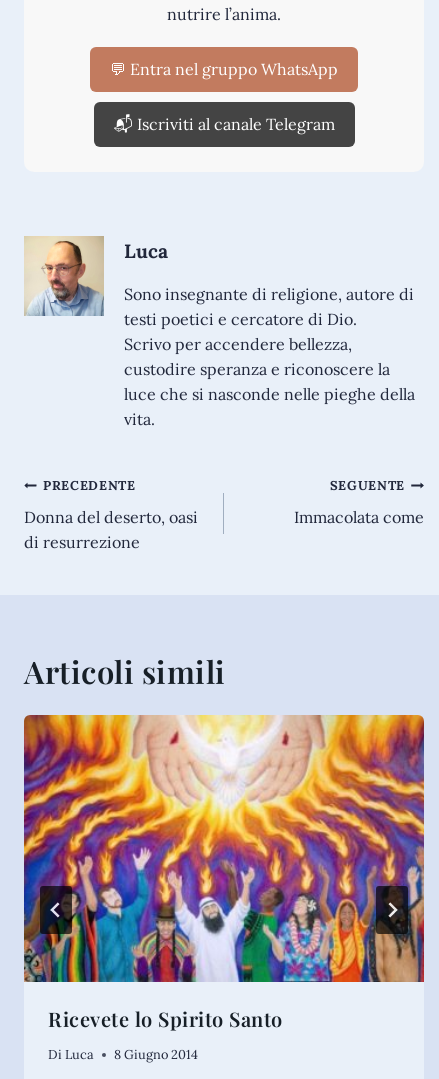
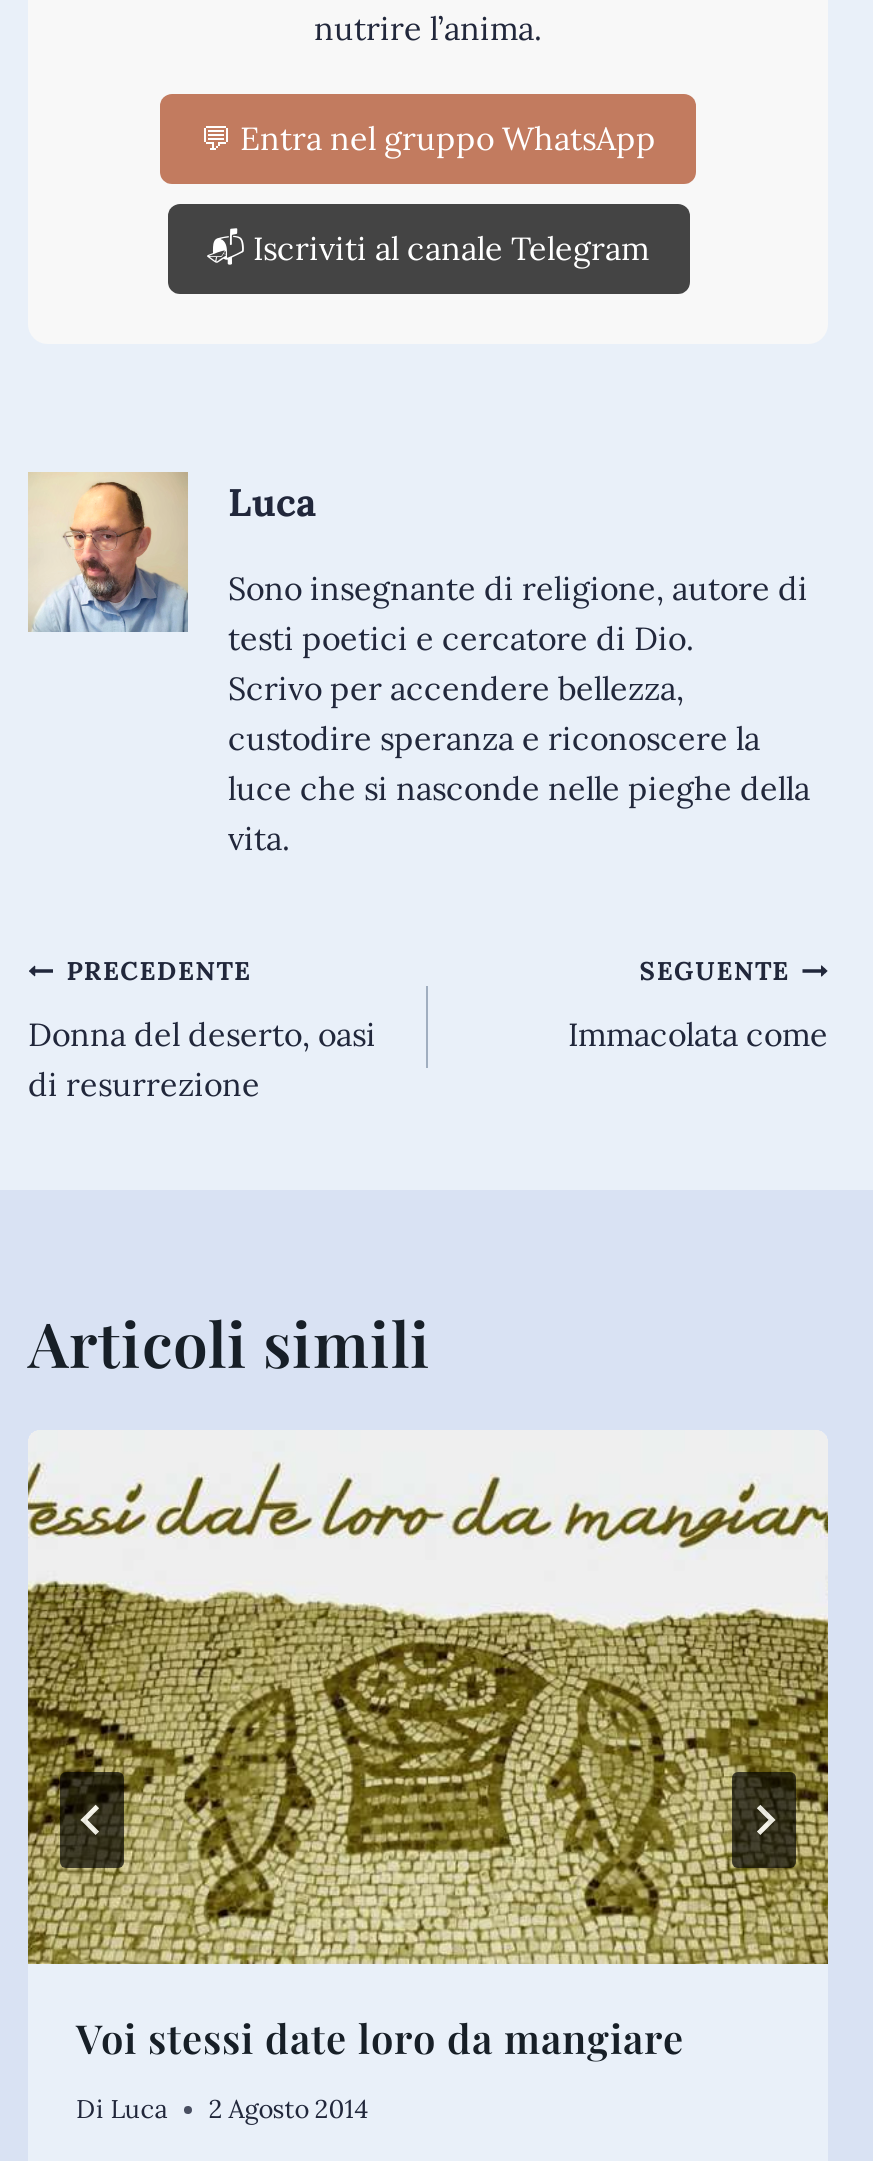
- [image]
- Ricevete lo Spirito Santo
+ [image]
+ Voi stessi date loro da mangiare

- Di Luca 8 Giugno 2014
+ Di Luca 2 Agosto 2014
